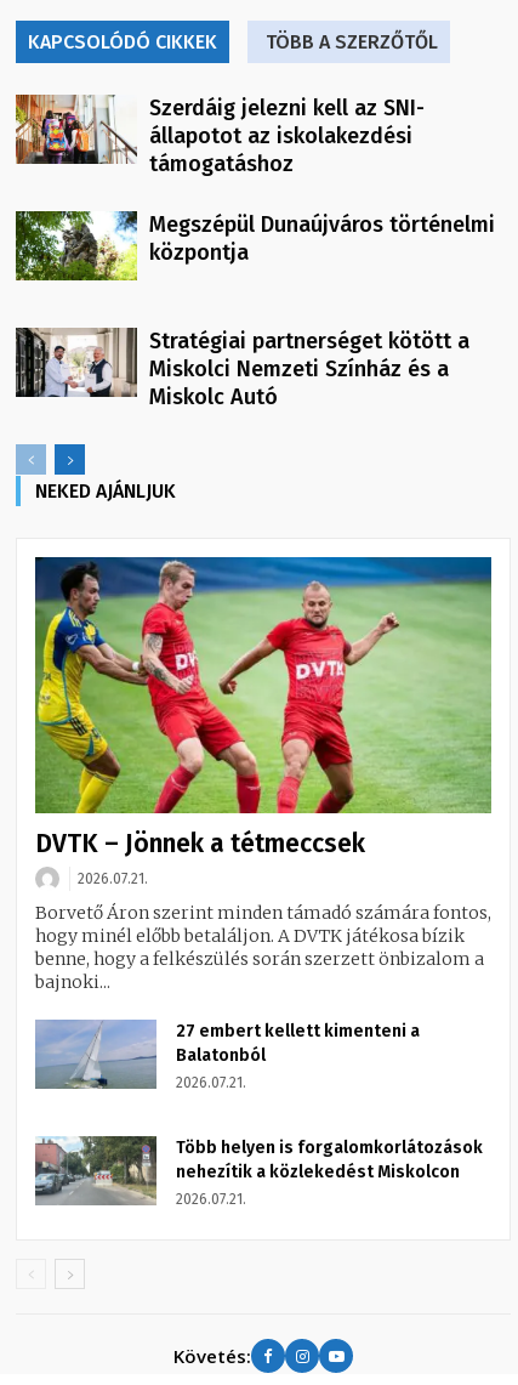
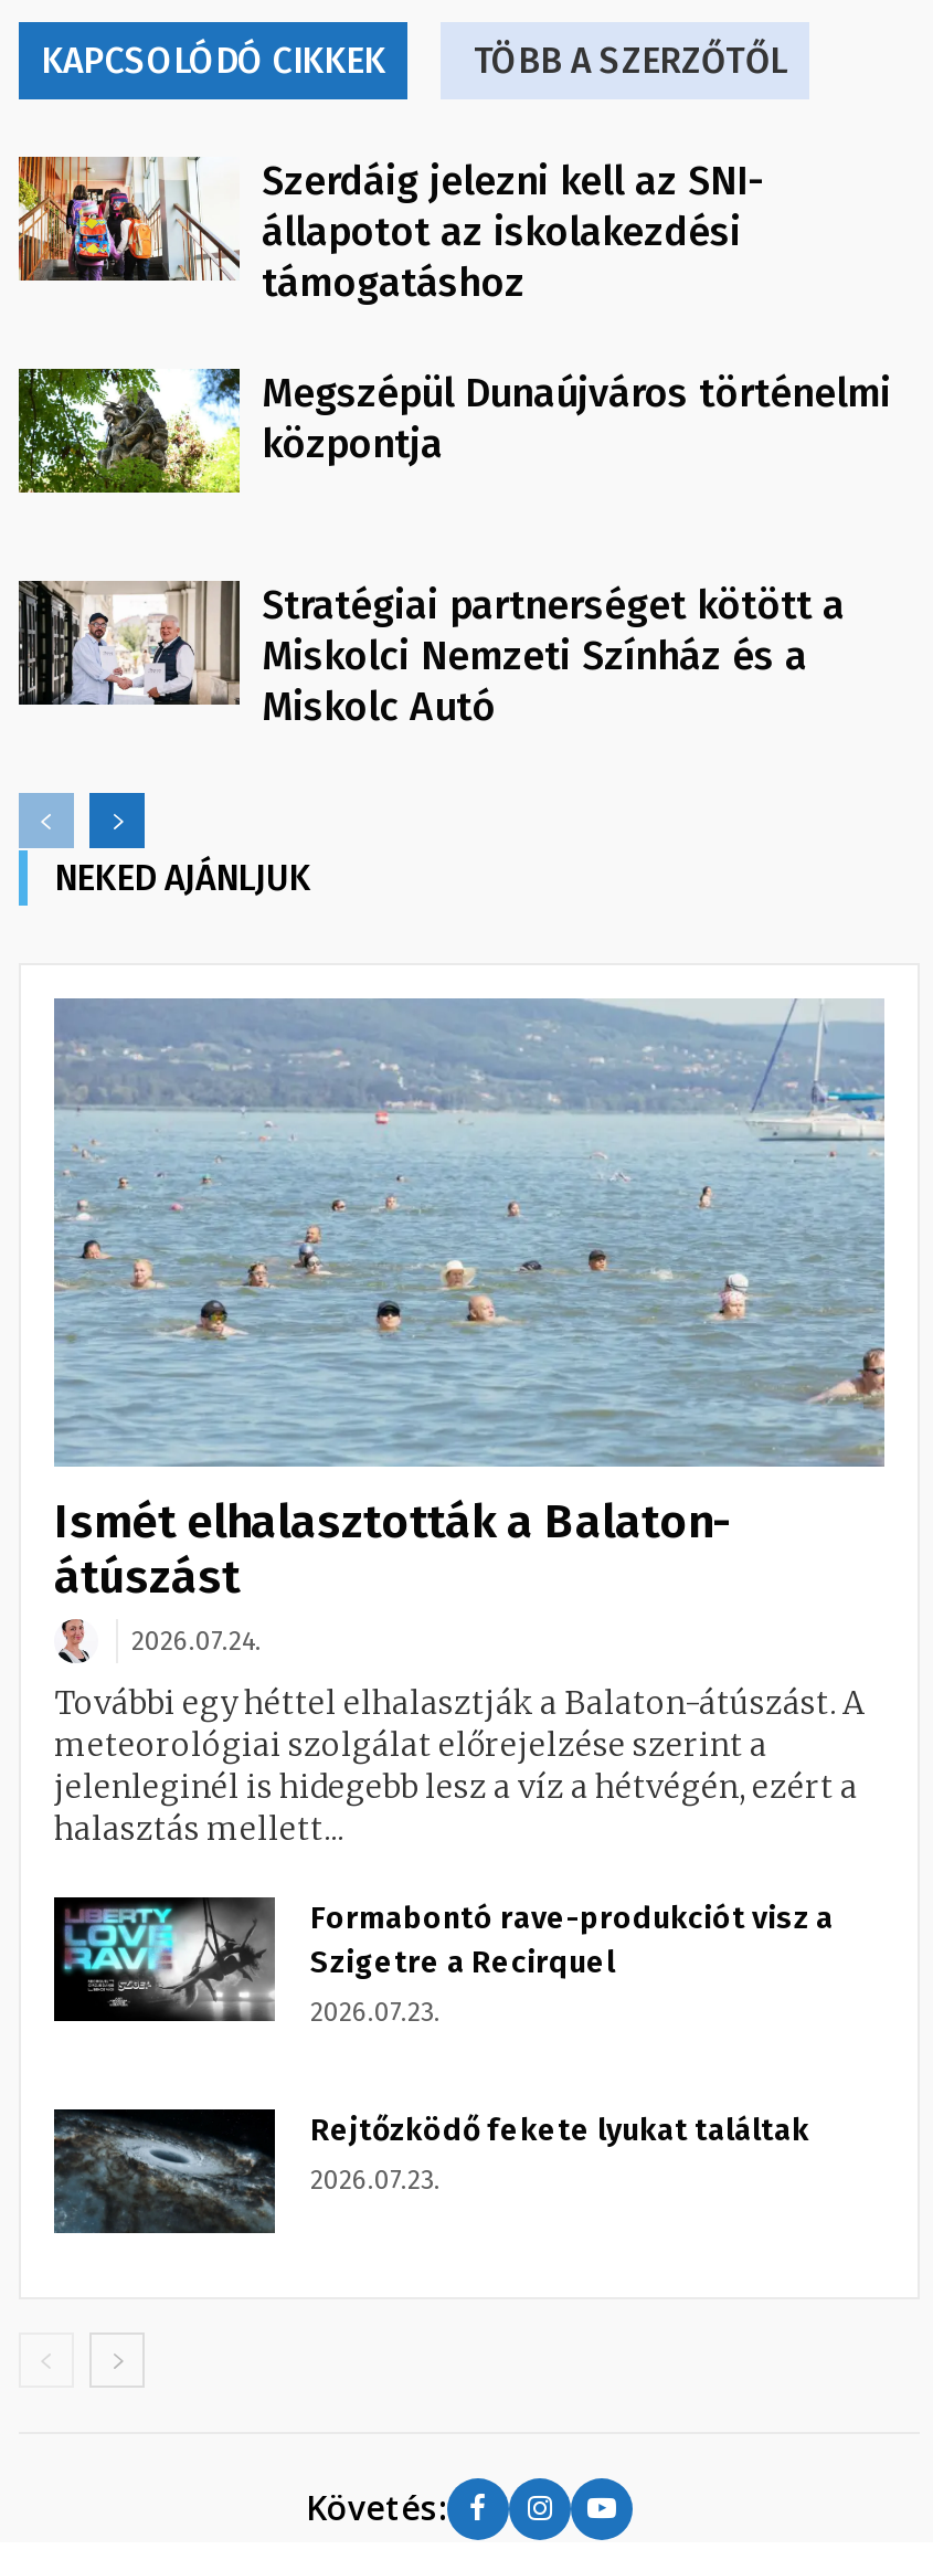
- [image]
- DVTK – Jönnek a tétmeccsek
- 2026.07.21.
+ [image]
+ Ismét elhalasztották a Balaton-
+ átúszást
+ 2026.07.24.

- Borvető Áron szerint minden támadó számára fontos,
- hogy minél előbb betaláljon. A DVTK játékosa bízik
- benne, hogy a felkészülés során szerzett önbizalom a
- bajnoki...
+ További egy héttel elhalasztják a Balaton-átúszást. A
+ meteorológiai szolgálat előrejelzése szerint a
+ jelenleginél is hidegebb lesz a víz a hétvégén, ezért a
+ halasztás mellett...

- [image]
- 27 embert kellett kimenteni a
- Balatonból
- 2026.07.21.
+ [image]
+ Formabontó rave-produkciót visz a
+ Szigetre a Recirquel
+ 2026.07.23.

- [image]
- Több helyen is forgalomkorlátozások
- nehezítik a közlekedést Miskolcon
- 2026.07.21.
+ [image]
+ Rejtőzködő fekete lyukat találtak
+ 2026.07.23.
